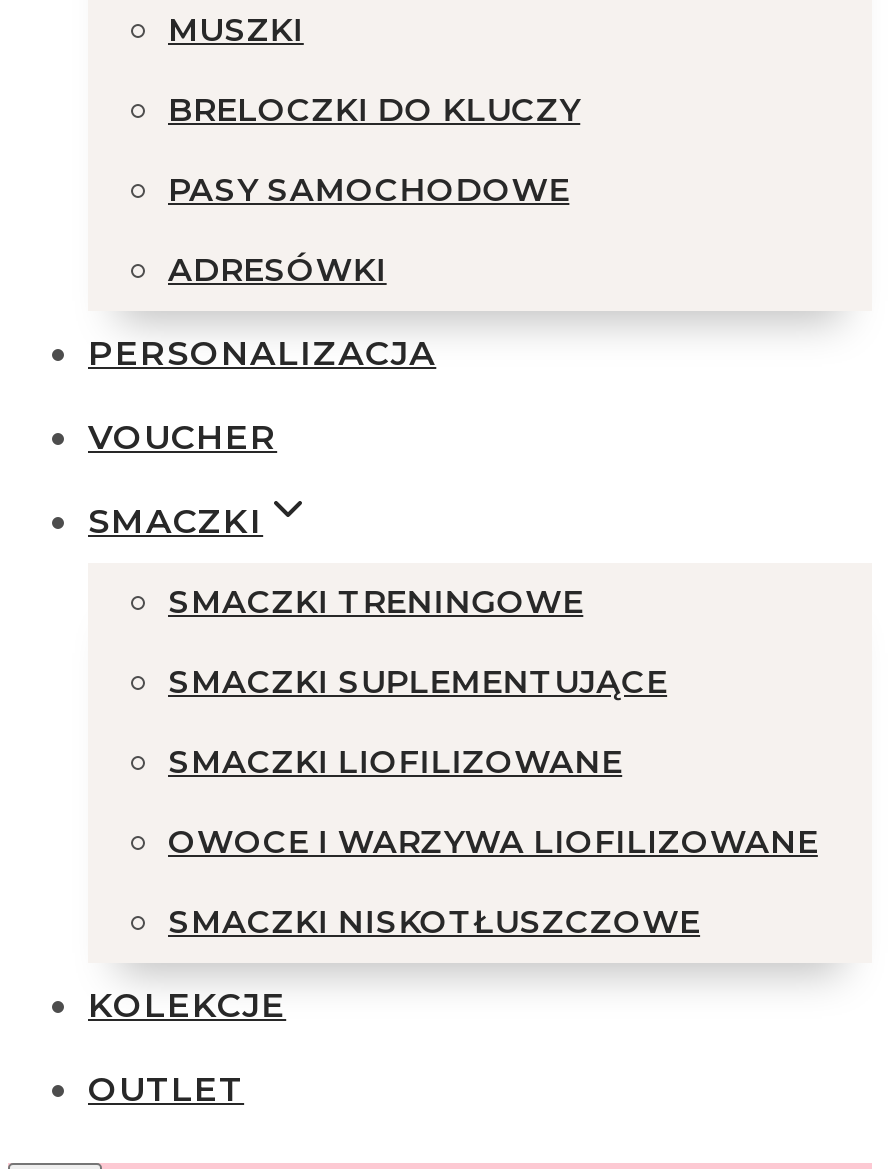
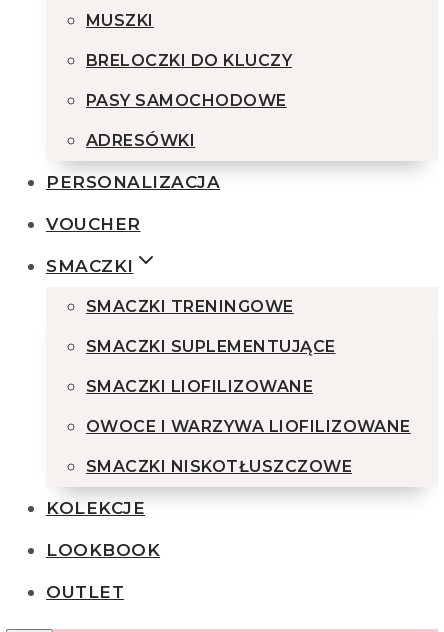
+ LOOKBOOK
